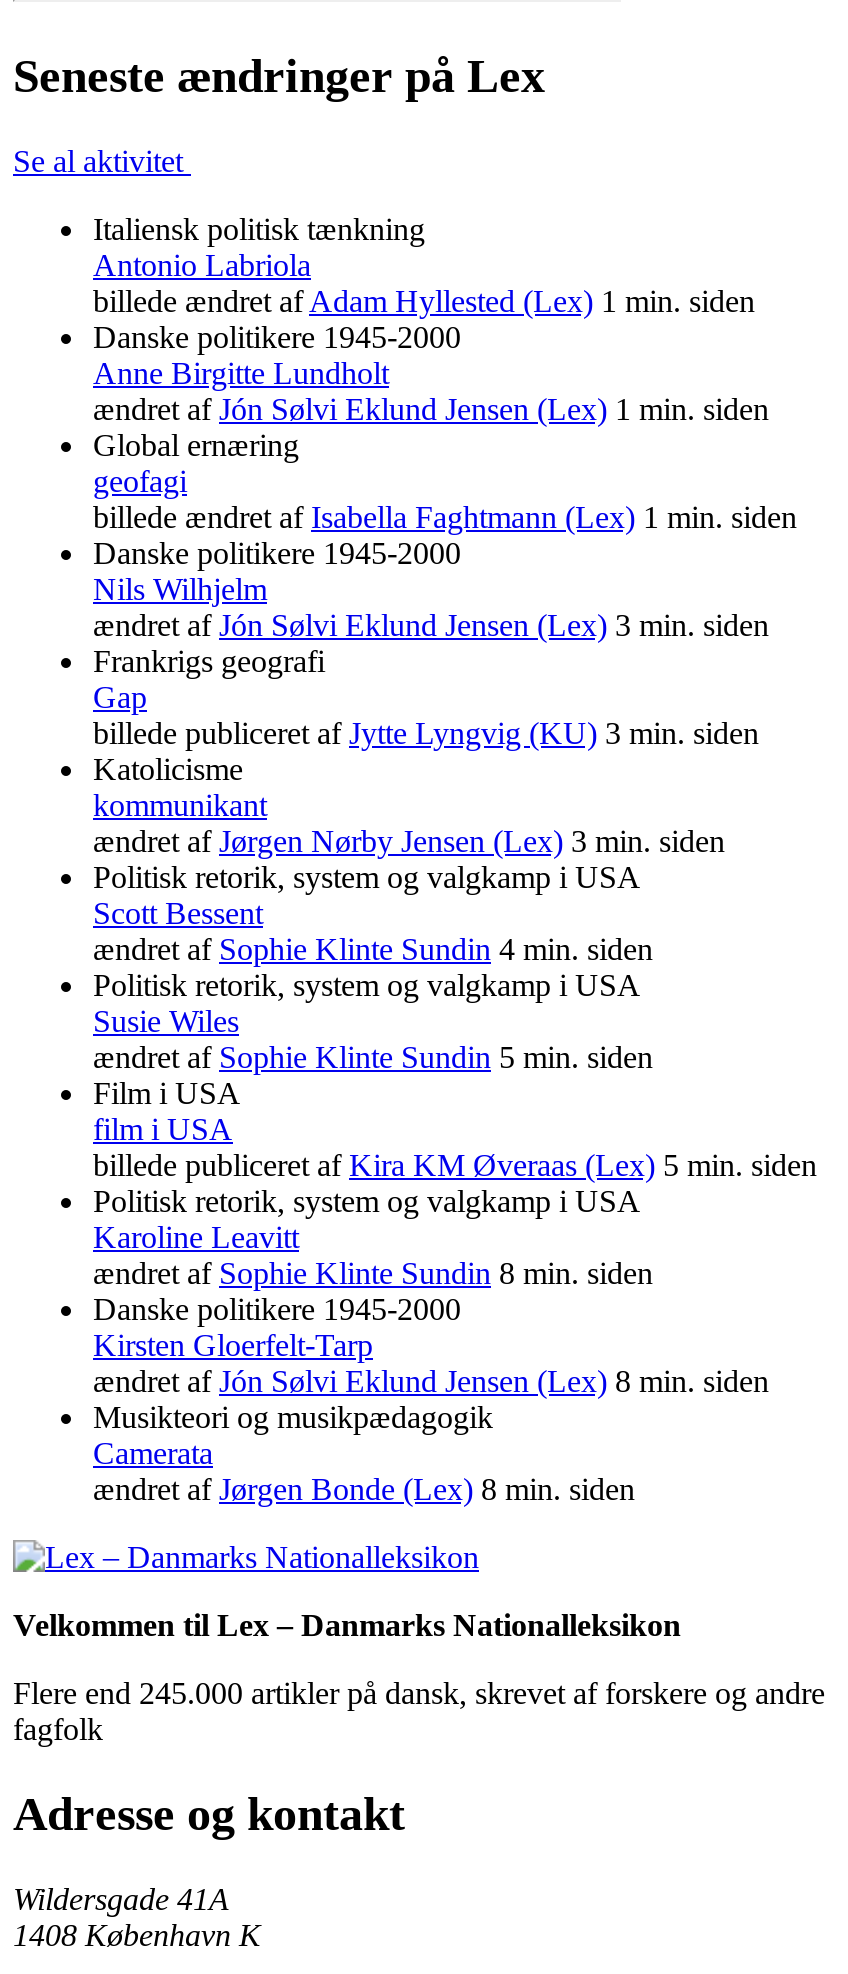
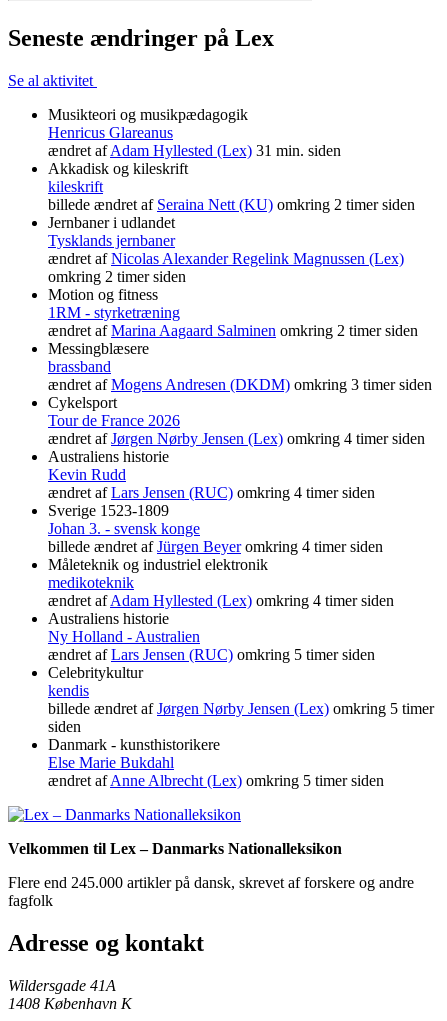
- Italiensk politisk tænkning
- Antonio Labriola
- billede ændret af Adam Hyllested (Lex) 1 min. siden
- Danske politikere 1945-2000
- Anne Birgitte Lundholt
- ændret afJón Sølvi Eklund Jensen (Lex) 1 min. siden
- Global ernæring
- geofagi
- billede ændret af Isabella Faghtmann (Lex) 1 min. siden
- Danske politikere 1945-2000
- Nils Wilhjelm
- ændret afJón Sølvi Eklund Jensen (Lex) 3 min. siden
- Frankrigs geografi
- Gap
- billede publiceret af Jytte Lyngvig (KU) 3 min. siden
- Katolicisme
- kommunikant
- ændret af Jørgen Nørby Jensen (Lex) 3 min. siden
- Politisk retorik, system og valgkamp i USA
- Scott Bessent
- ændret af Sophie Klinte Sundin 4 min. siden
- Politisk retorik, system og valgkamp i USA
- Susie Wiles
- ændret af Sophie Klinte Sundin 5 min. siden
- Film i USA
- film i USA
- billede publiceret af Kira KM Øveraas (Lex) 5 min. siden
- Politisk retorik, system og valgkamp i USA
- Karoline Leavitt
- ændret af Sophie Klinte Sundin 8 min. siden
- Danske politikere 1945-2000
- Kirsten Gloerfelt-Tarp
- ændret af Jón Sølvi Eklund Jensen (Lex) 8 min. siden

moved up: Musikteori og musikpædagogik

- Camerata
- ændret af Jørgen Bonde (Lex) 8 min. siden
+ Henricus Glareanus
+ ændret af Adam Hyllested (Lex) 31 min. siden
+ Akkadisk og kileskrift
+ kileskrift
+ billede ændret af Seraina Nett (KU) omkring 2 timer siden
+ Jernbaner i udlandet
+ Tysklands jernbaner
+ ændret af Nicolas Alexander Regelink Magnussen (Lex)
+ omkring 2 timer siden
+ Motion og fitness
+ 1RM - styrketræning
+ ændret af Marina Aagaard Salminen omkring 2 timer siden
+ Messingblæsere
+ brassband
+ ændret af Mogens Andresen (DKDM) omkring 3 timer siden
+ Cykelsport
+ Tour de France 2026
+ ændret af Jørgen Nørby Jensen (Lex) omkring 4 timer siden
+ Australiens historie
+ Kevin Rudd
+ ændret af Lars Jensen (RUC) omkring 4 timer siden
+ Sverige 1523-1809
+ Johan 3. - svensk konge
+ billede ændret af Jürgen Beyer omkring 4 timer siden
+ Måleteknik og industriel elektronik
+ medikoteknik
+ ændret af Adam Hyllested (Lex) omkring 4 timer siden
+ Australiens historie
+ Ny Holland - Australien
+ ændret af Lars Jensen (RUC) omkring 5 timer siden
+ Celebritykultur
+ kendis
+ billede ændret af Jørgen Nørby Jensen (Lex) omkring 5 timer
+ siden
+ Danmark - kunsthistorikere
+ Else Marie Bukdahl
+ ændret af Anne Albrecht (Lex) omkring 5 timer siden
